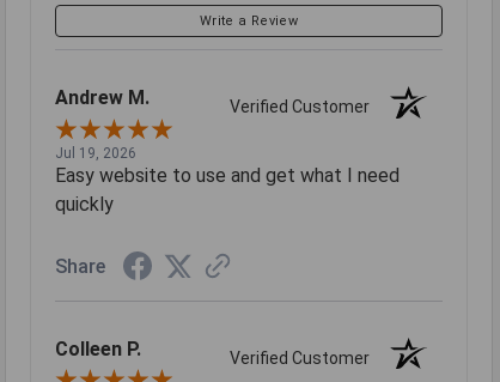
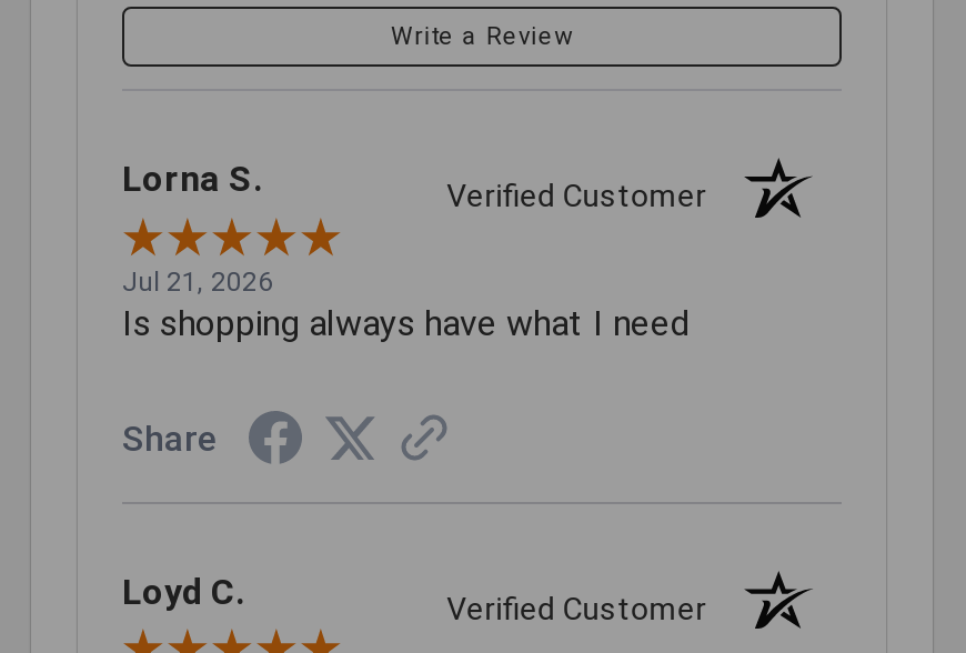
- Andrew M.
+ Lorna S.

- Jul 19, 2026
- Easy website to use and get what I need
- quickly
+ Jul 21, 2026
+ Is shopping always have what I need

- Colleen P.
+ Loyd C.
